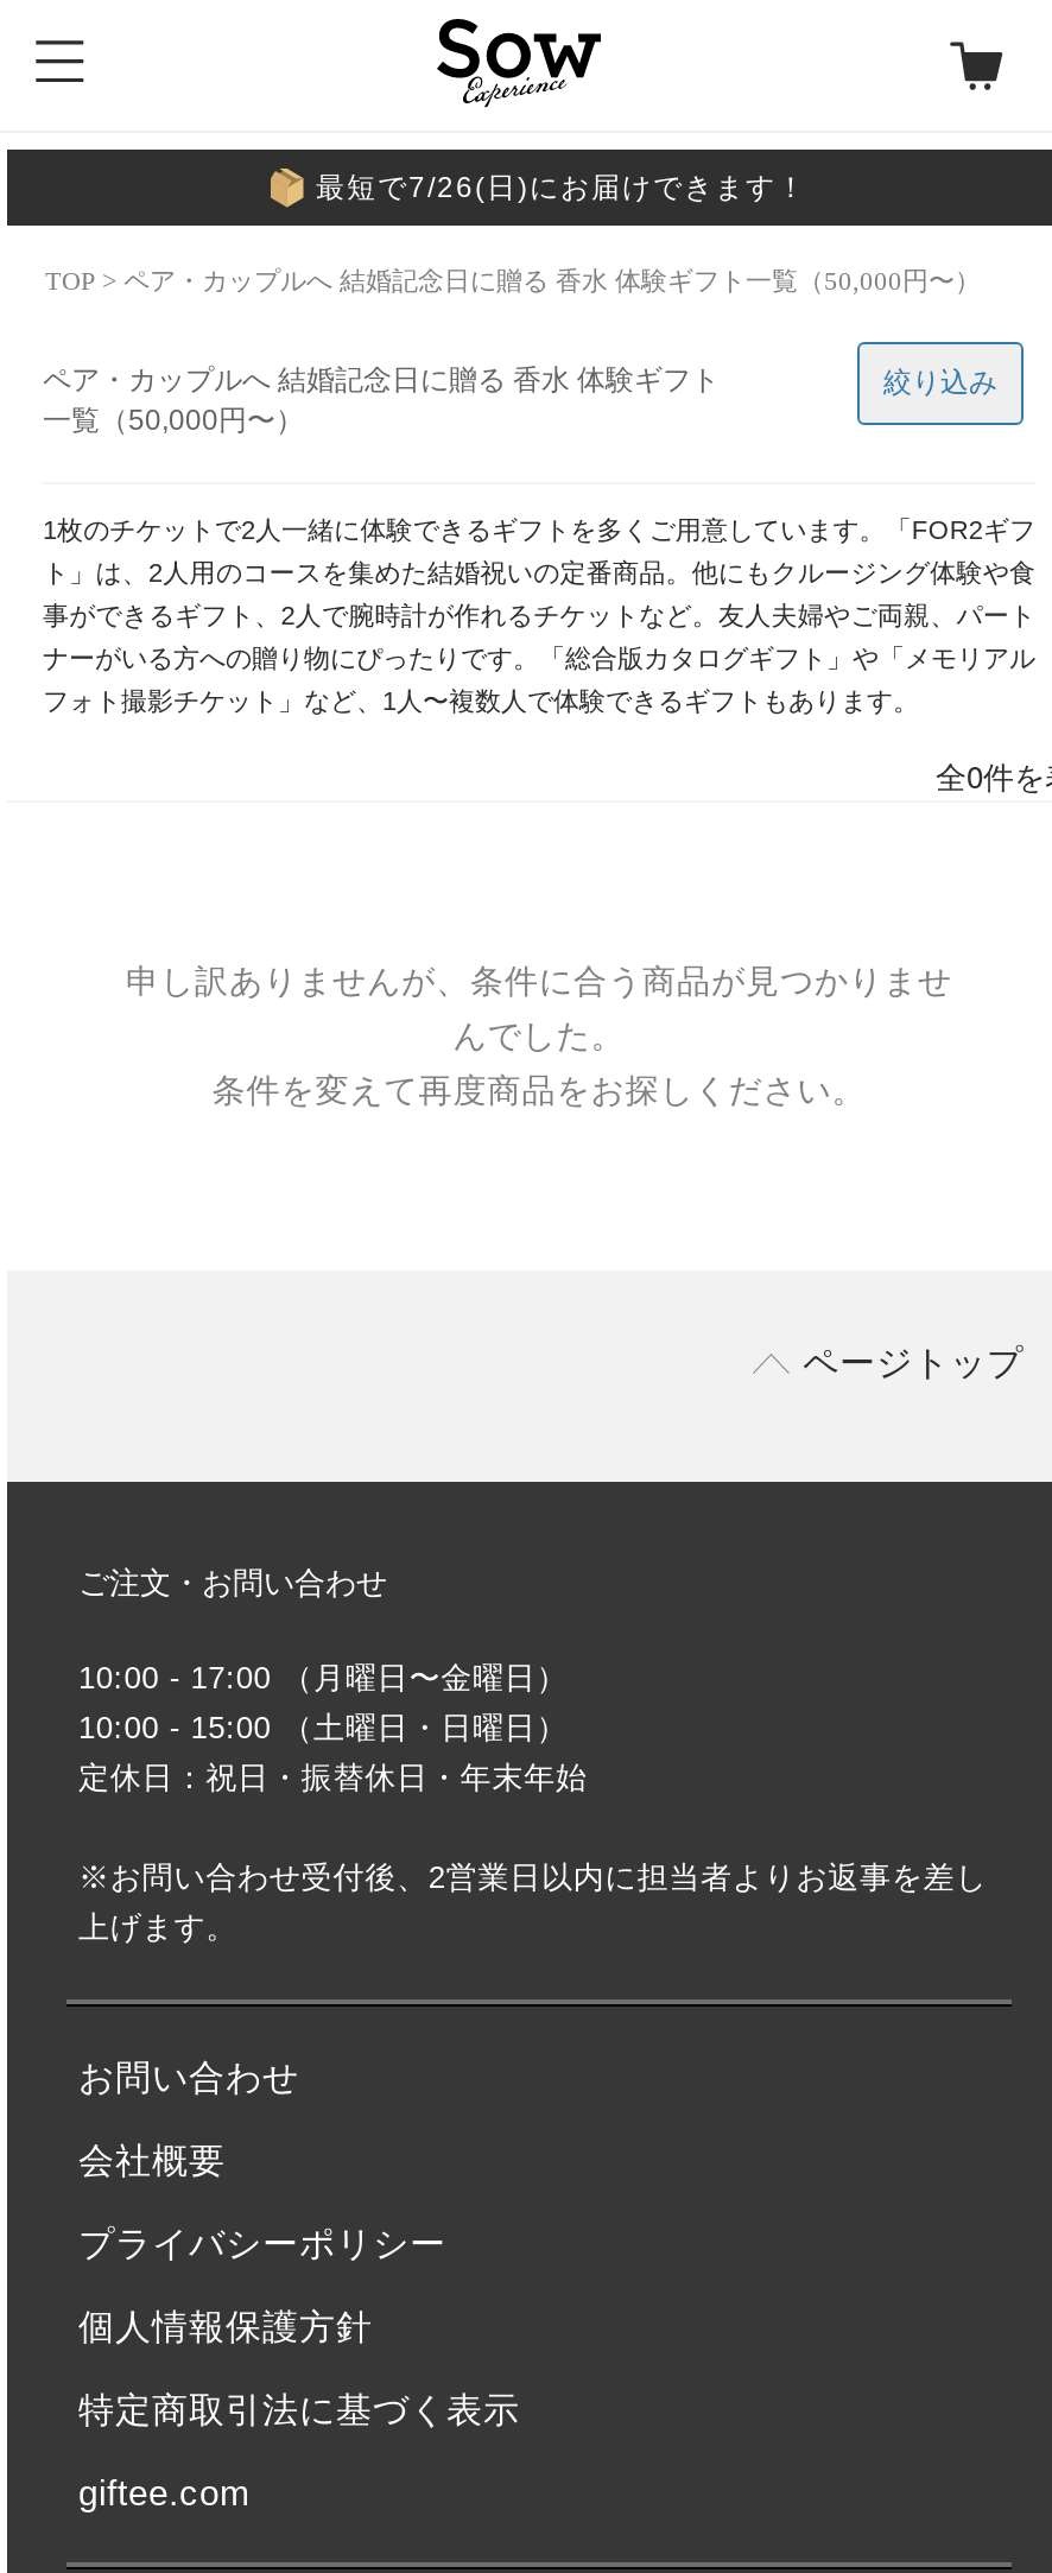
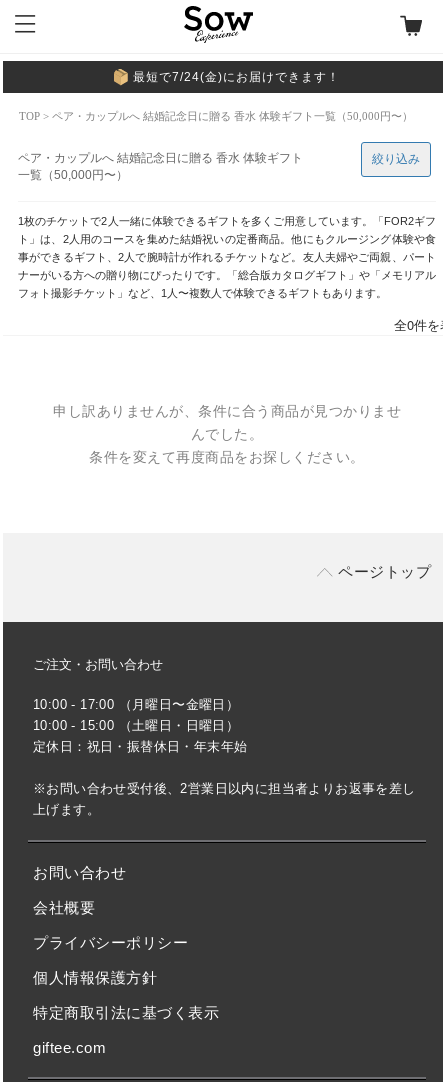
- 最短で7/26(日)にお届けできます！
+ 最短で7/24(金)にお届けできます！
